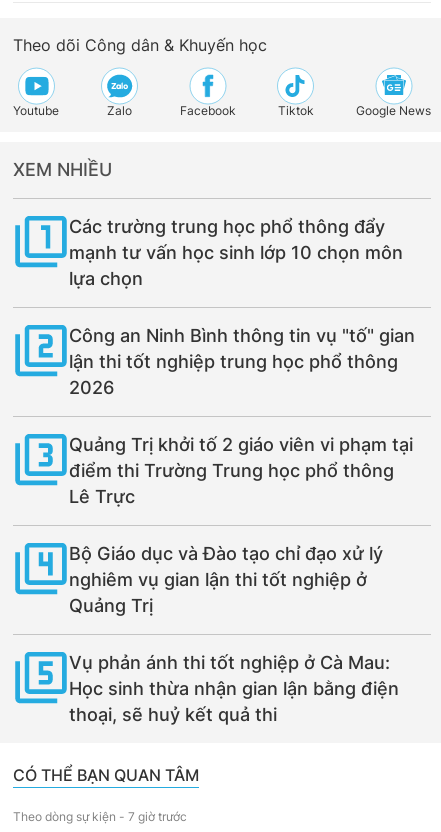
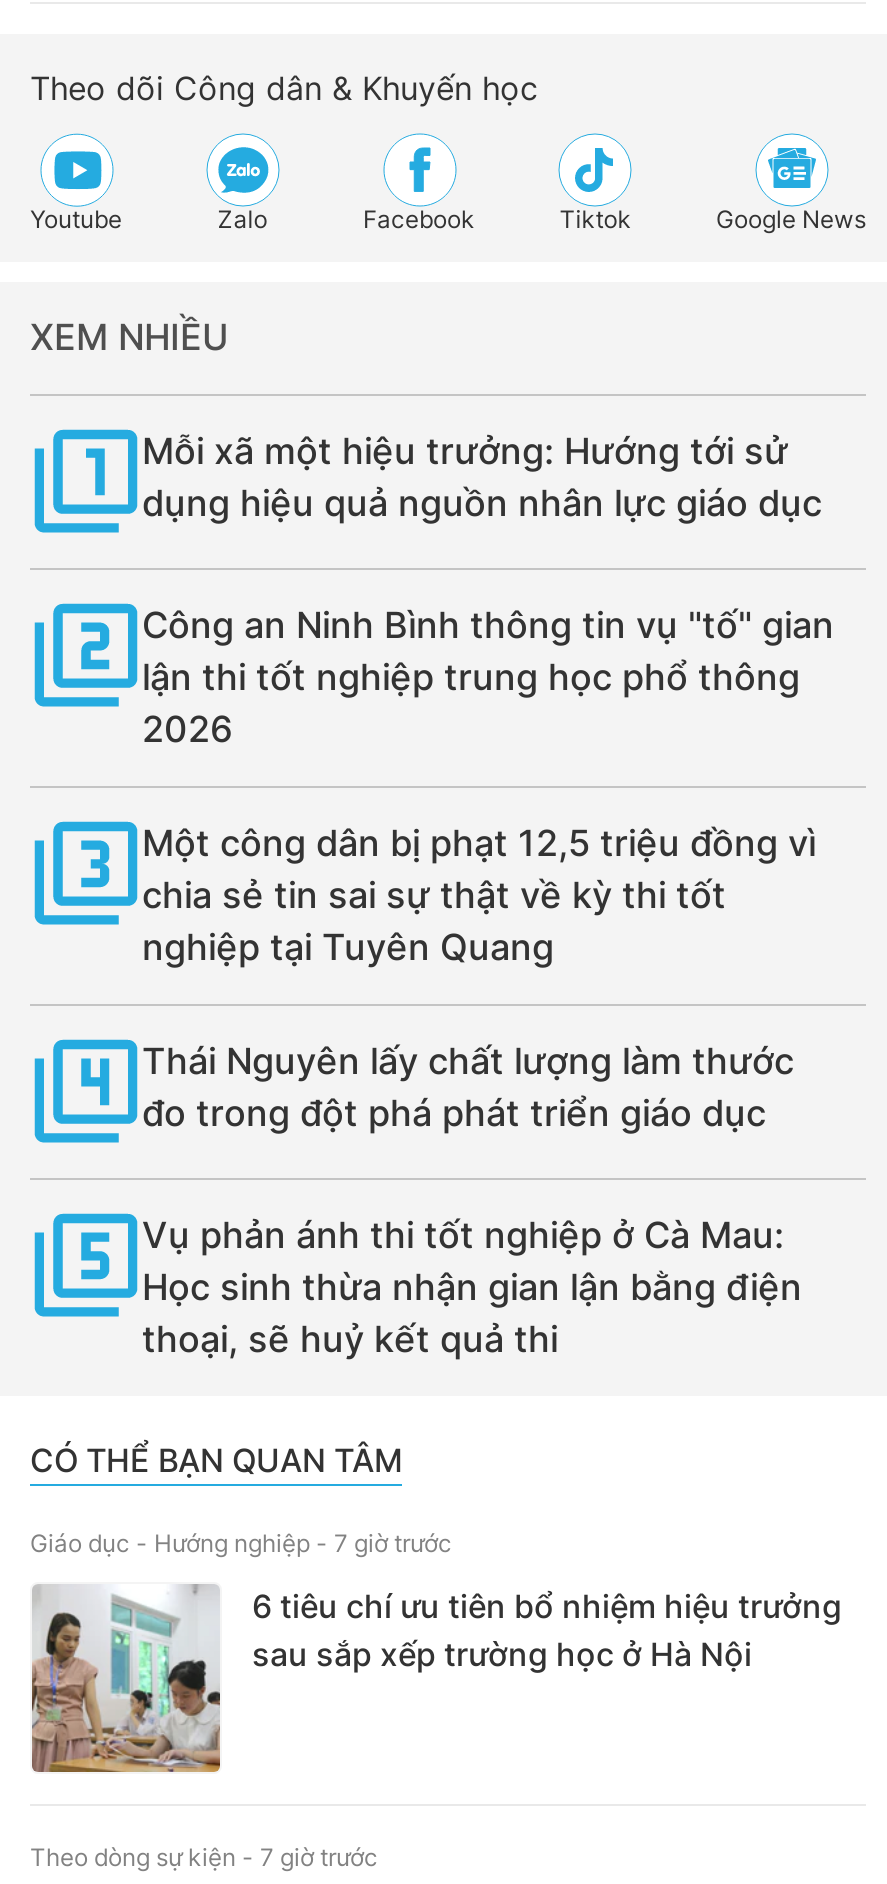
- Các trường trung học phổ thông đẩy
- mạnh tư vấn học sinh lớp 10 chọn môn
- lựa chọn
+ Mỗi xã một hiệu trưởng: Hướng tới sử
+ dụng hiệu quả nguồn nhân lực giáo dục

moved up: Công an Ninh Bình thông tin vụ "tố" gian | lận thi tốt nghiệp trung học phổ thông | 2026

- Quảng Trị khởi tố 2 giáo viên vi phạm tại
- điểm thi Trường Trung học phổ thông
- Lê Trực
+ Một công dân bị phạt 12,5 triệu đồng vì
+ chia sẻ tin sai sự thật về kỳ thi tốt
+ nghiệp tại Tuyên Quang

- Bộ Giáo dục và Đào tạo chỉ đạo xử lý
- nghiêm vụ gian lận thi tốt nghiệp ở
- Quảng Trị
+ Thái Nguyên lấy chất lượng làm thước
+ đo trong đột phá phát triển giáo dục

moved up: Vụ phản ánh thi tốt nghiệp ở Cà Mau: | Học sinh thừa nhận gian lận bằng điện | thoại, sẽ huỷ kết quả thi | CÓ THỂ BẠN QUAN TÂM

+ [image]
+ Giáo dục - Hướng nghiệp - 7 giờ trước
+ 6 tiêu chí ưu tiên bổ nhiệm hiệu trưởng
+ sau sắp xếp trường học ở Hà Nội
